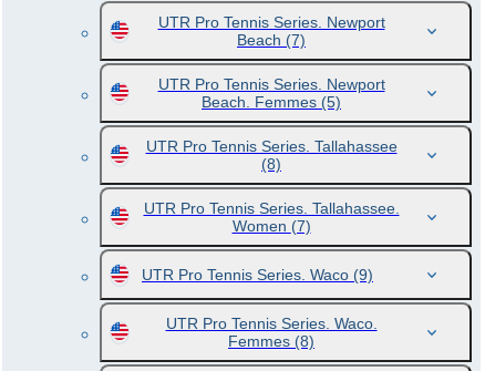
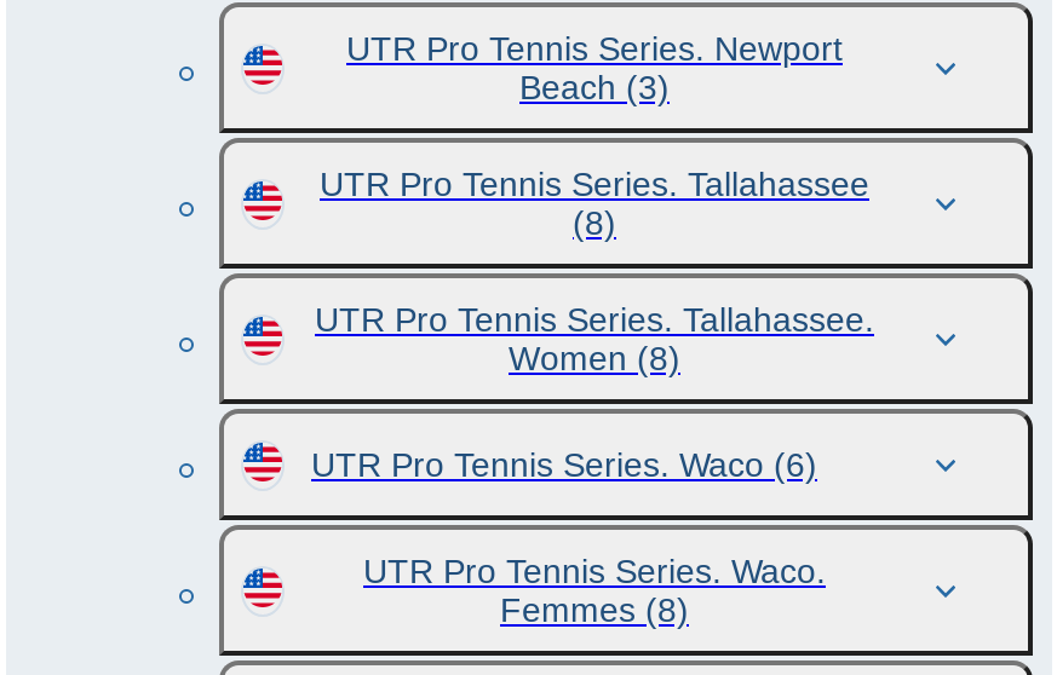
- Beach (7)
- UTR Pro Tennis Series. Newport
- Beach. Femmes (5)
+ Beach (3)

- Women (7)
+ Women (8)

- UTR Pro Tennis Series. Waco (9)
+ UTR Pro Tennis Series. Waco (6)
